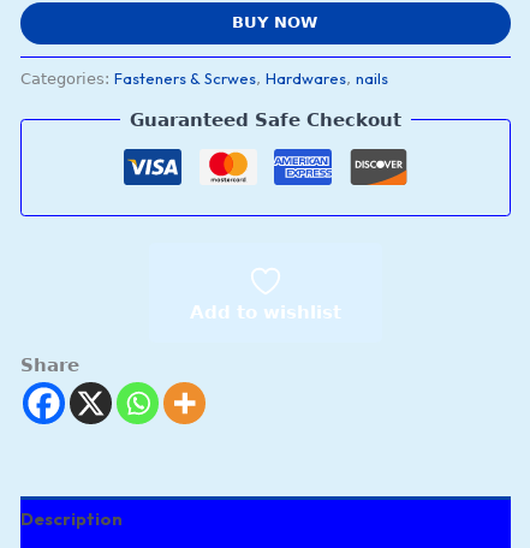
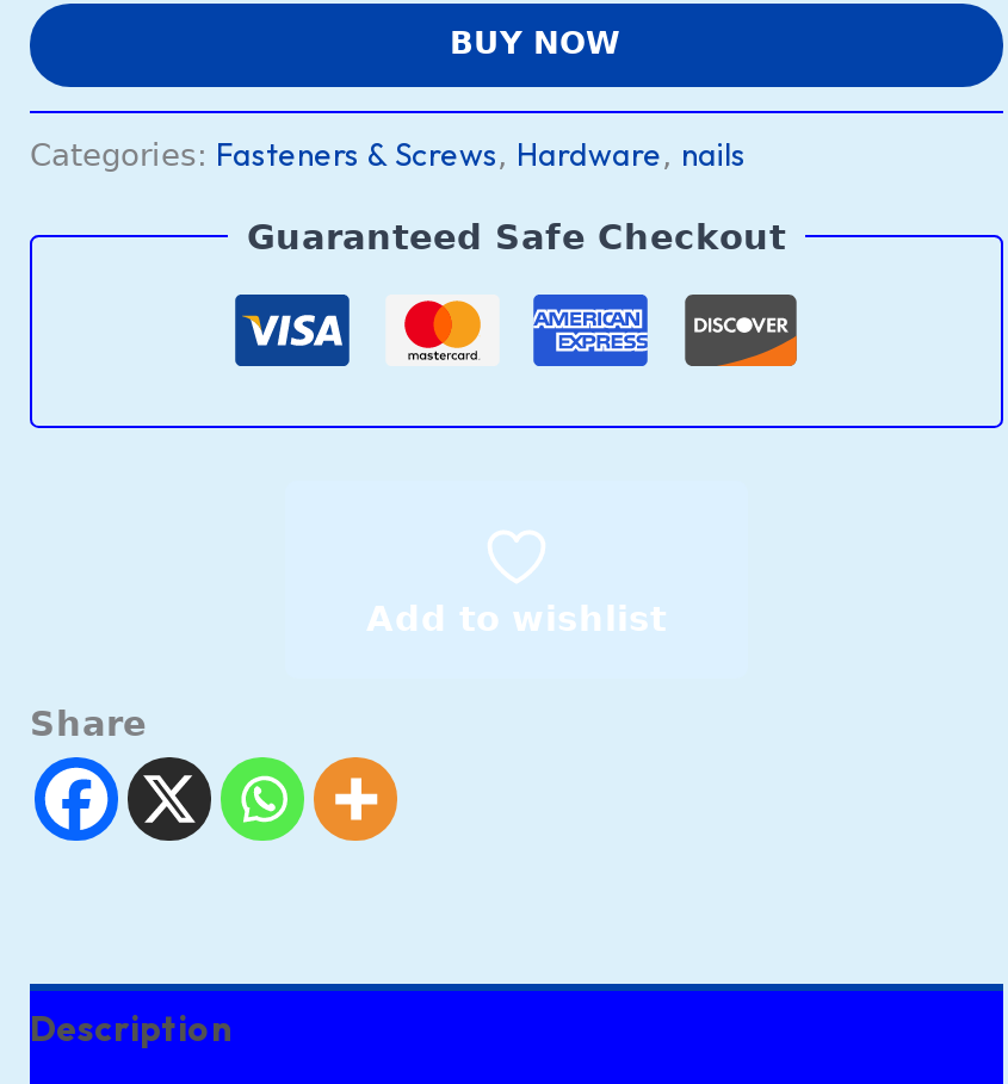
- Categories: Fasteners & Scrwes, Hardwares, nails
+ Categories: Fasteners & Screws, Hardware, nails
